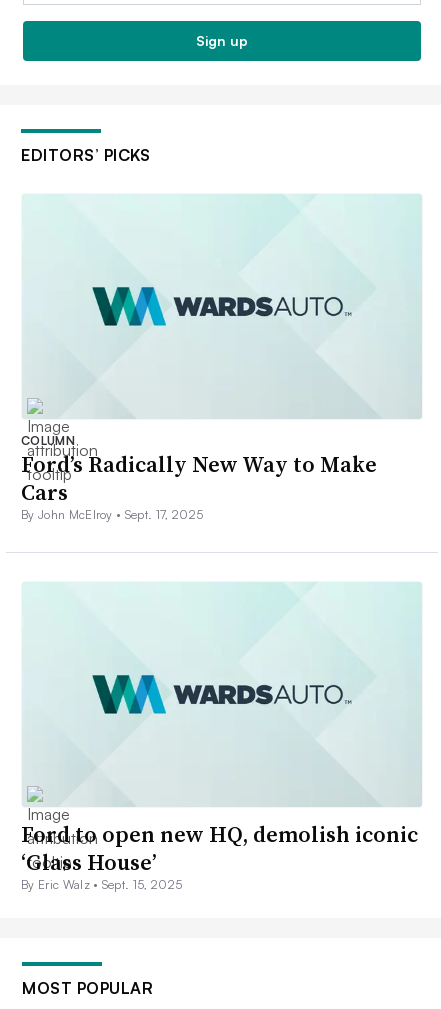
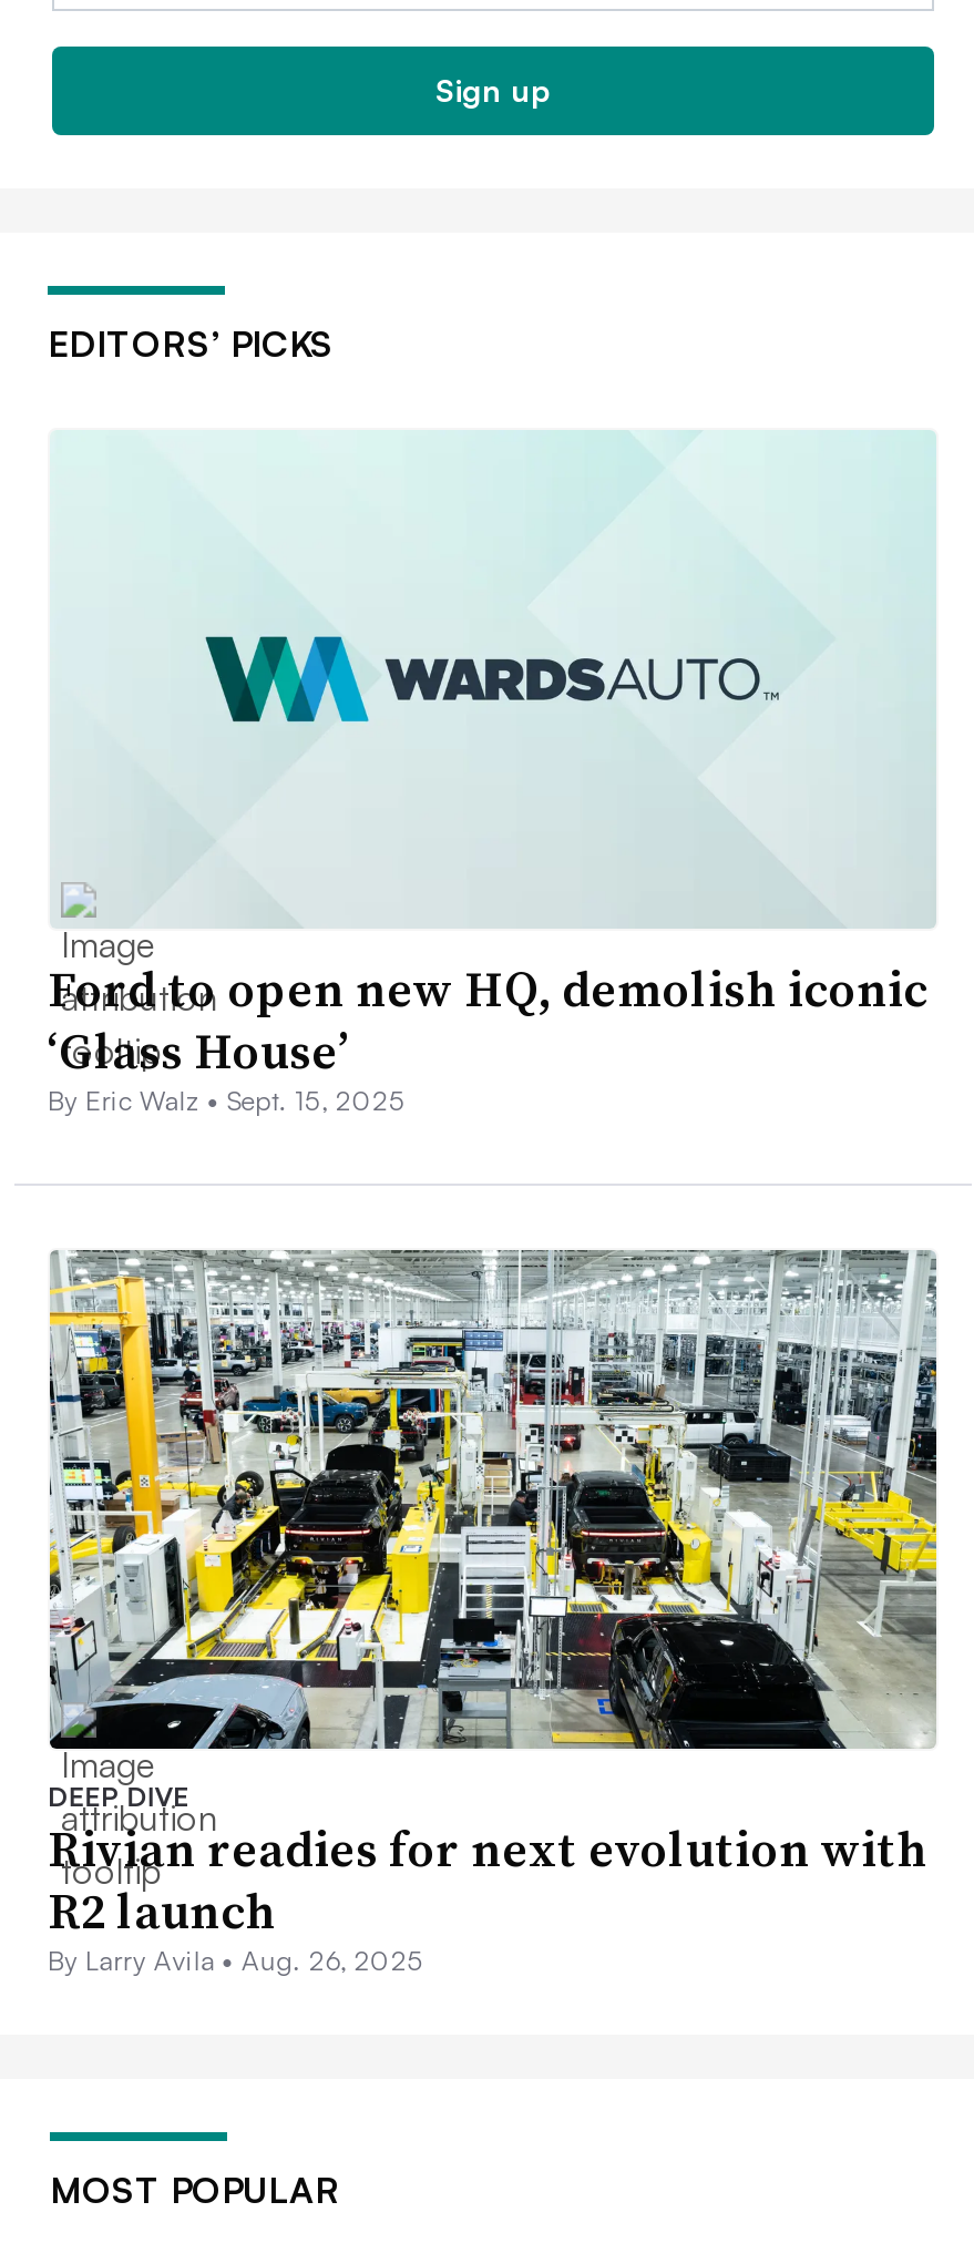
- COLUMN
- Ford’s Radically New Way to Make
- Cars
- By John McElroy • Sept. 17, 2025

moved up: [image]

moved up: Ford to open new HQ, demolish iconic | ‘Glass House’ | By Eric Walz • Sept. 15, 2025

+ [image]
+ DEEP DIVE
+ Rivian readies for next evolution with
+ R2 launch
+ By Larry Avila • Aug. 26, 2025
